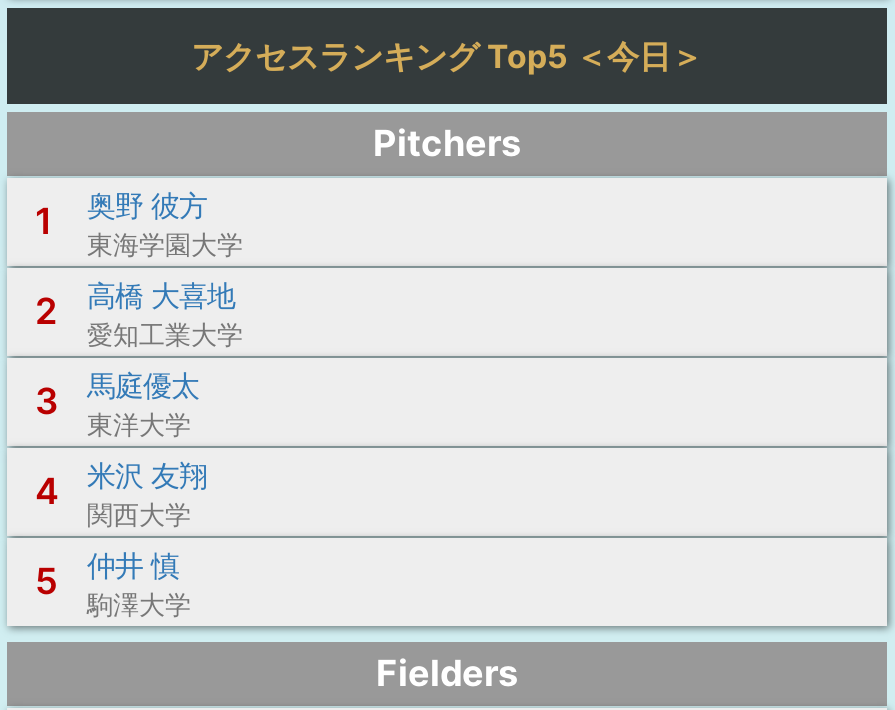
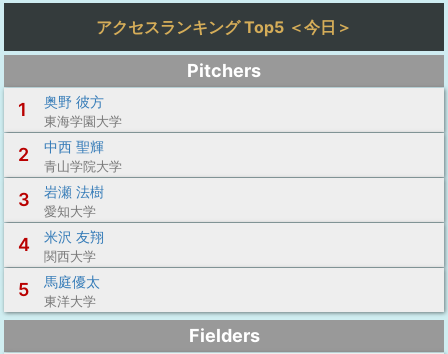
- 高橋 大喜地
- 愛知工業大学
+ 中西 聖輝
+ 青山学院大学

+ 岩瀬 法樹
+ 愛知大学

moved down: 馬庭優太 | 東洋大学

- 仲井 慎
- 駒澤大学
